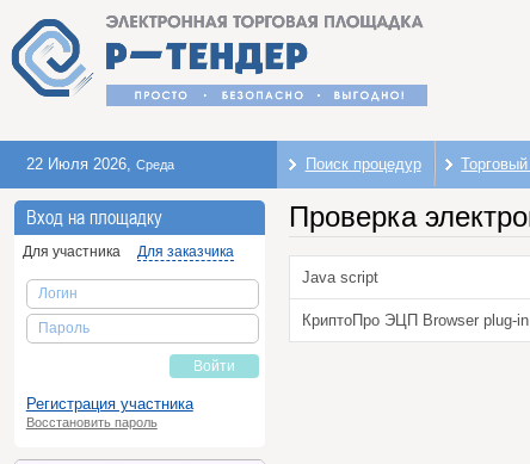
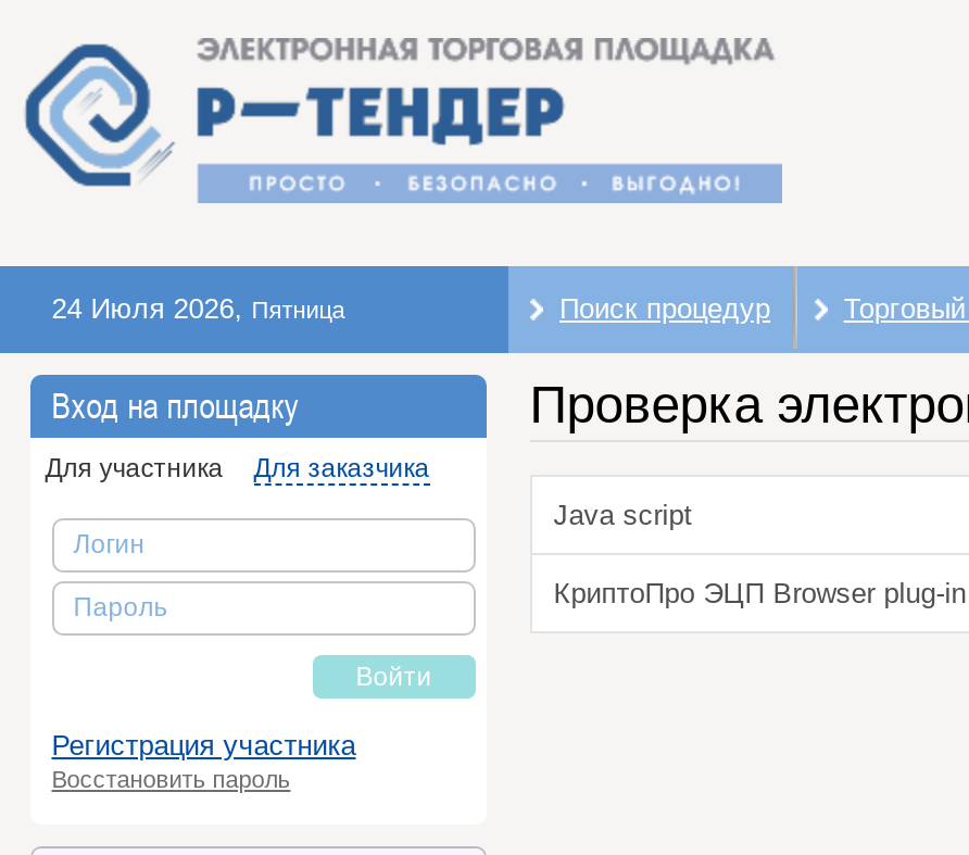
- 22 Июля 2026, Среда
+ 24 Июля 2026, Пятница
